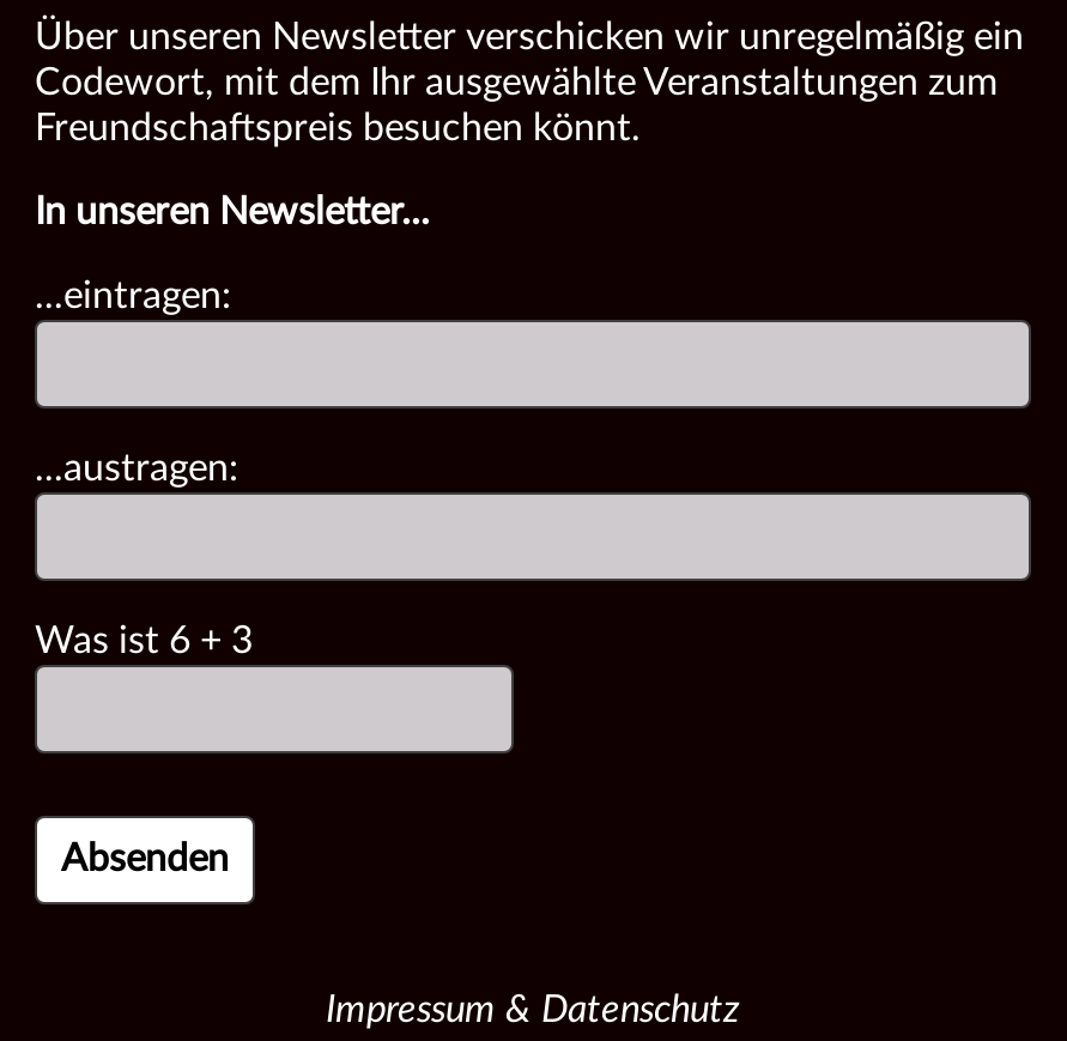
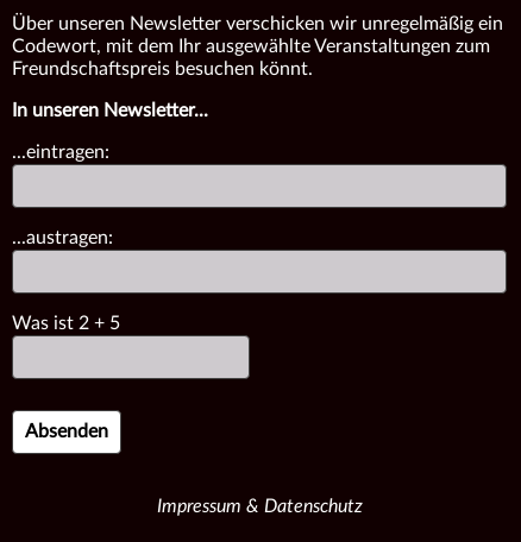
- Was ist 6 + 3
+ Was ist 2 + 5
